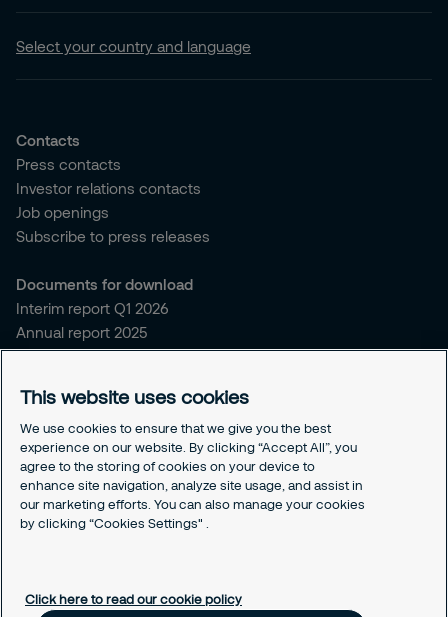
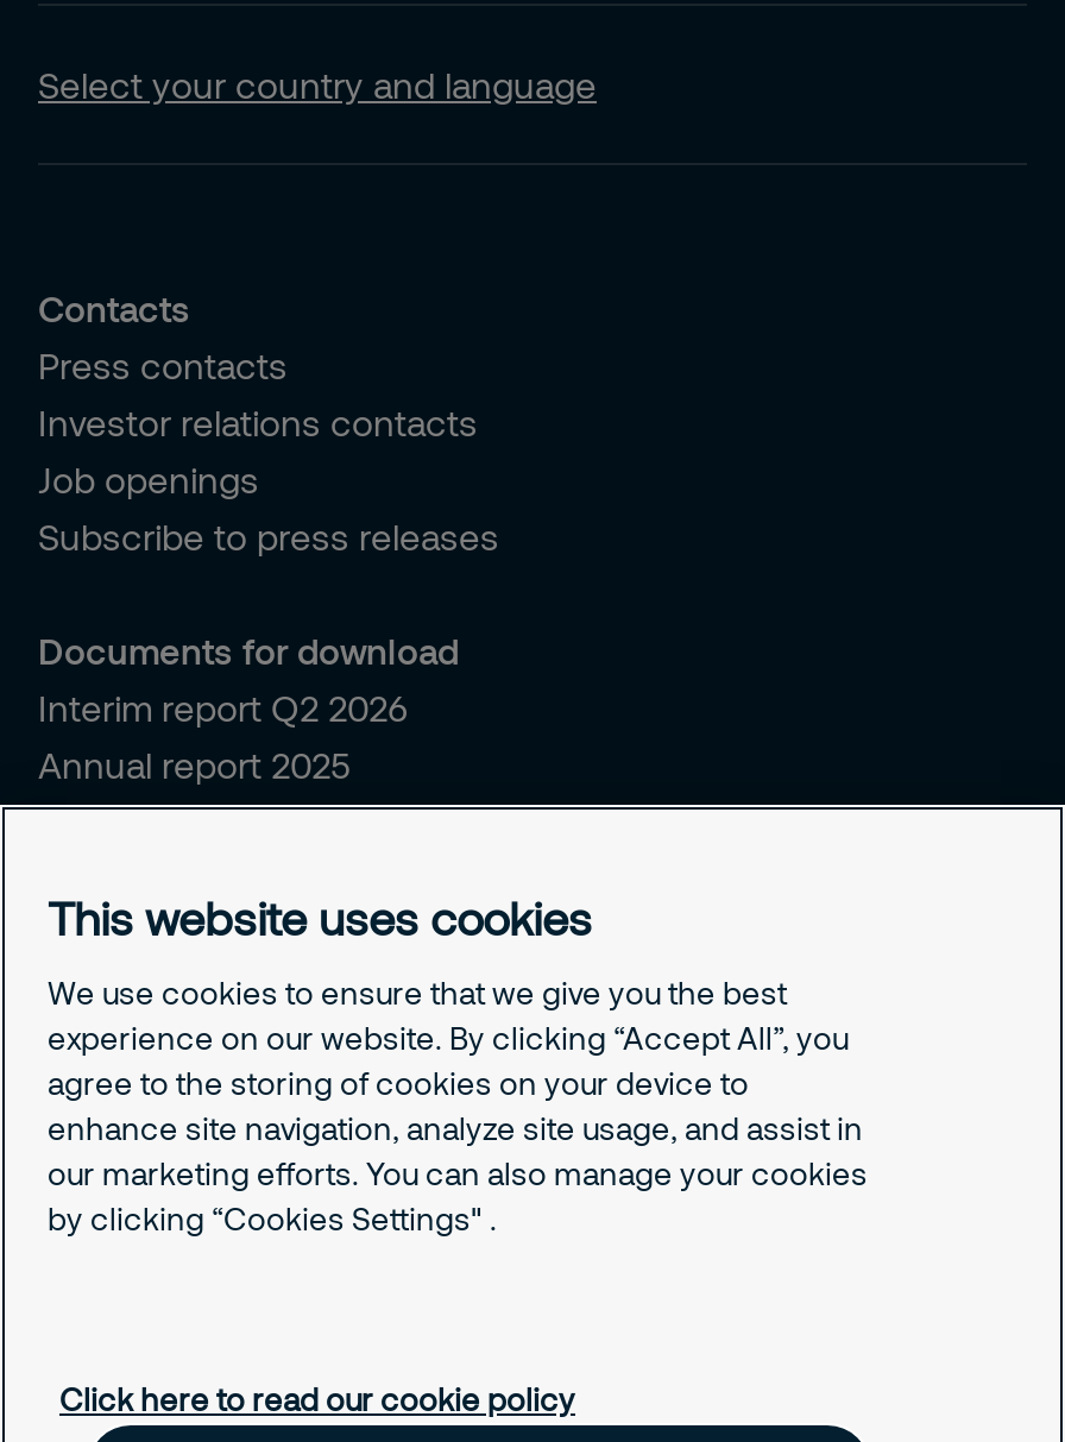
- Interim report Q1 2026
+ Interim report Q2 2026
